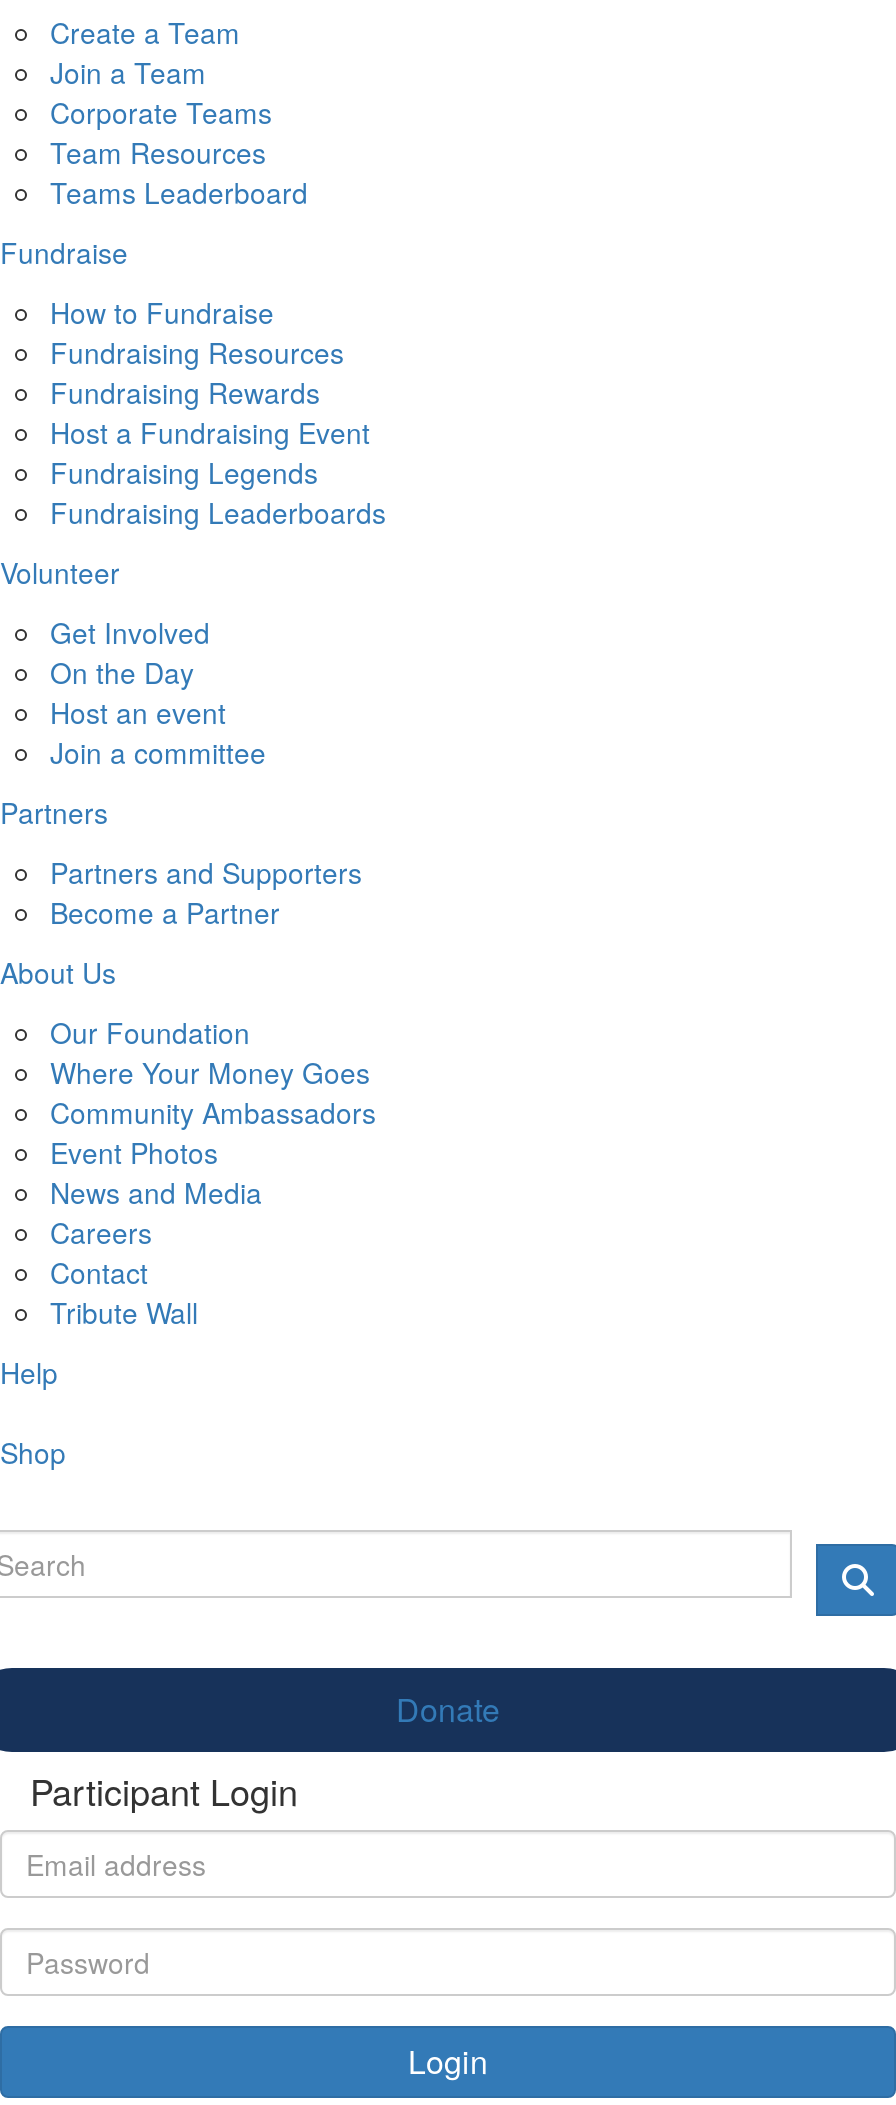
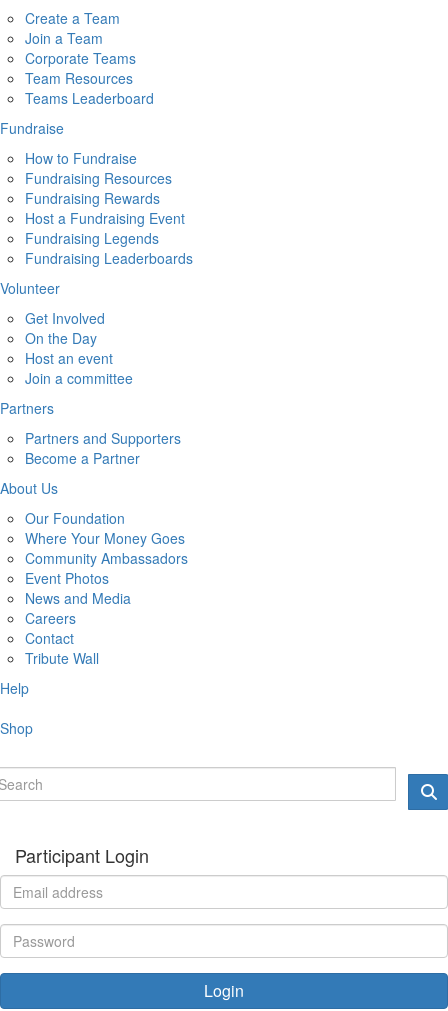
- Donate
